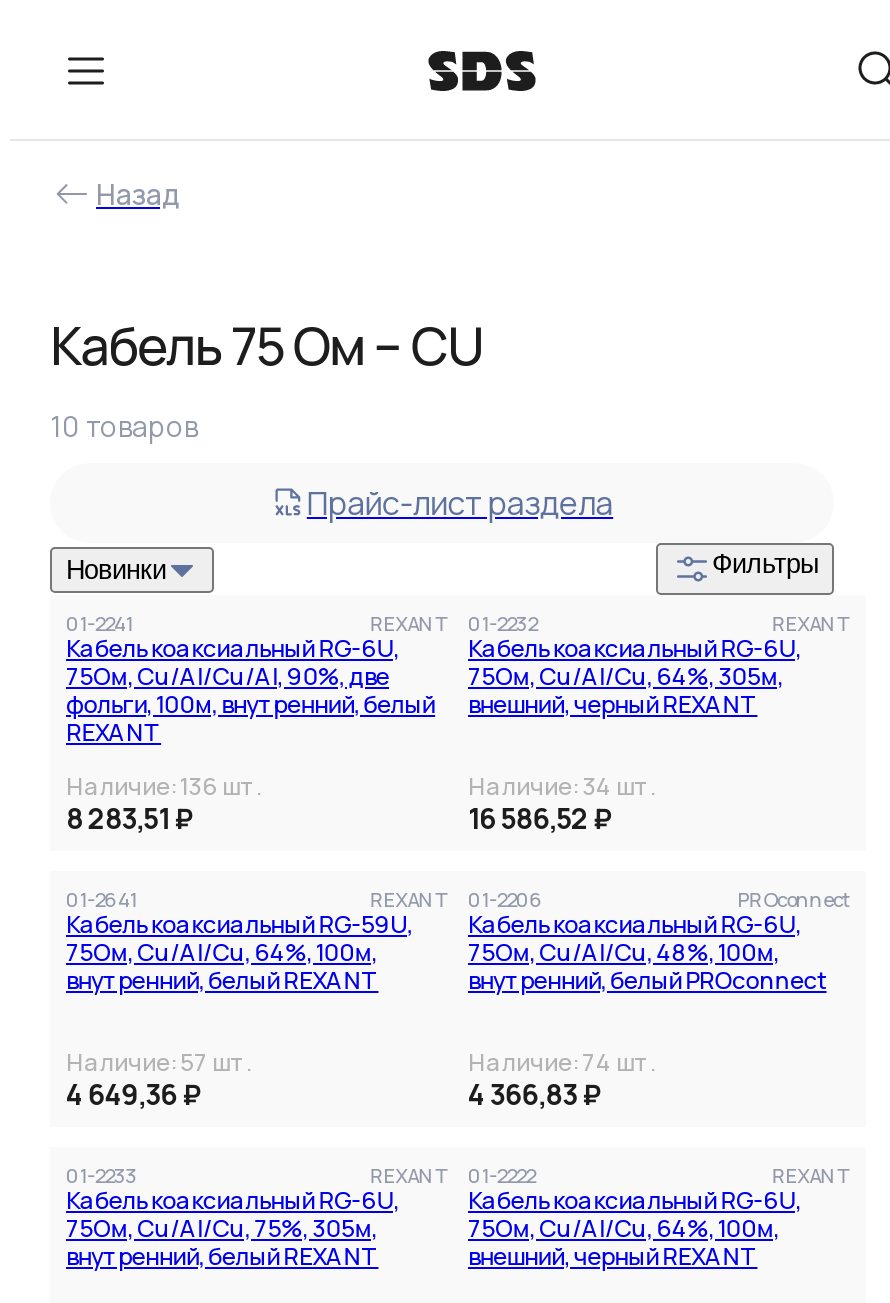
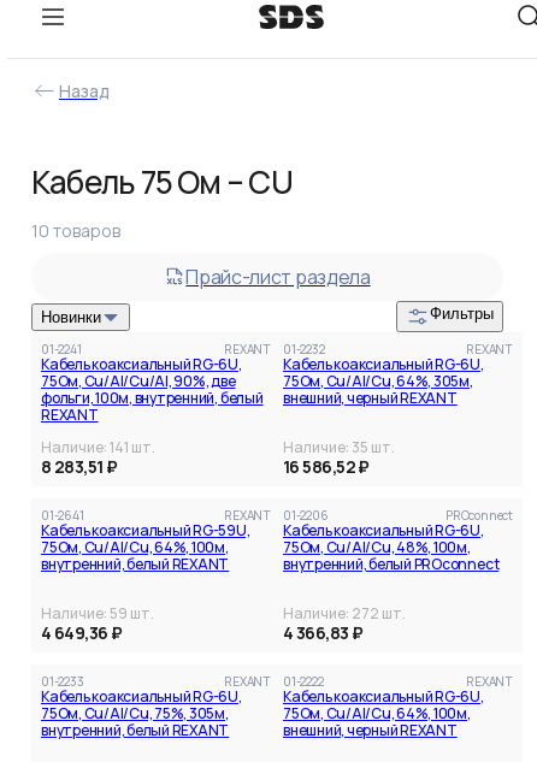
- Наличие: 136 шт.
+ Наличие: 141 шт.

- Наличие: 34 шт.
+ Наличие: 35 шт.

- Наличие: 57 шт.
+ Наличие: 59 шт.

- Наличие: 74 шт.
+ Наличие: 272 шт.
